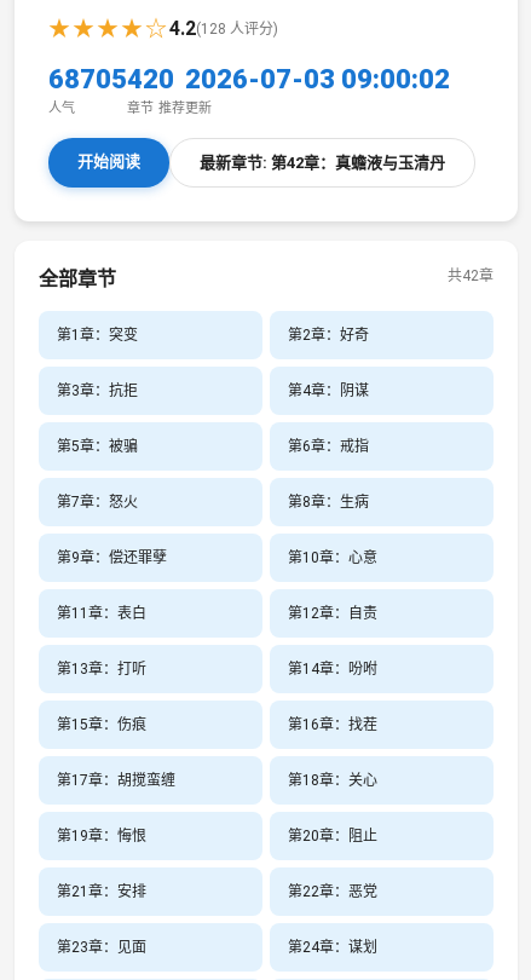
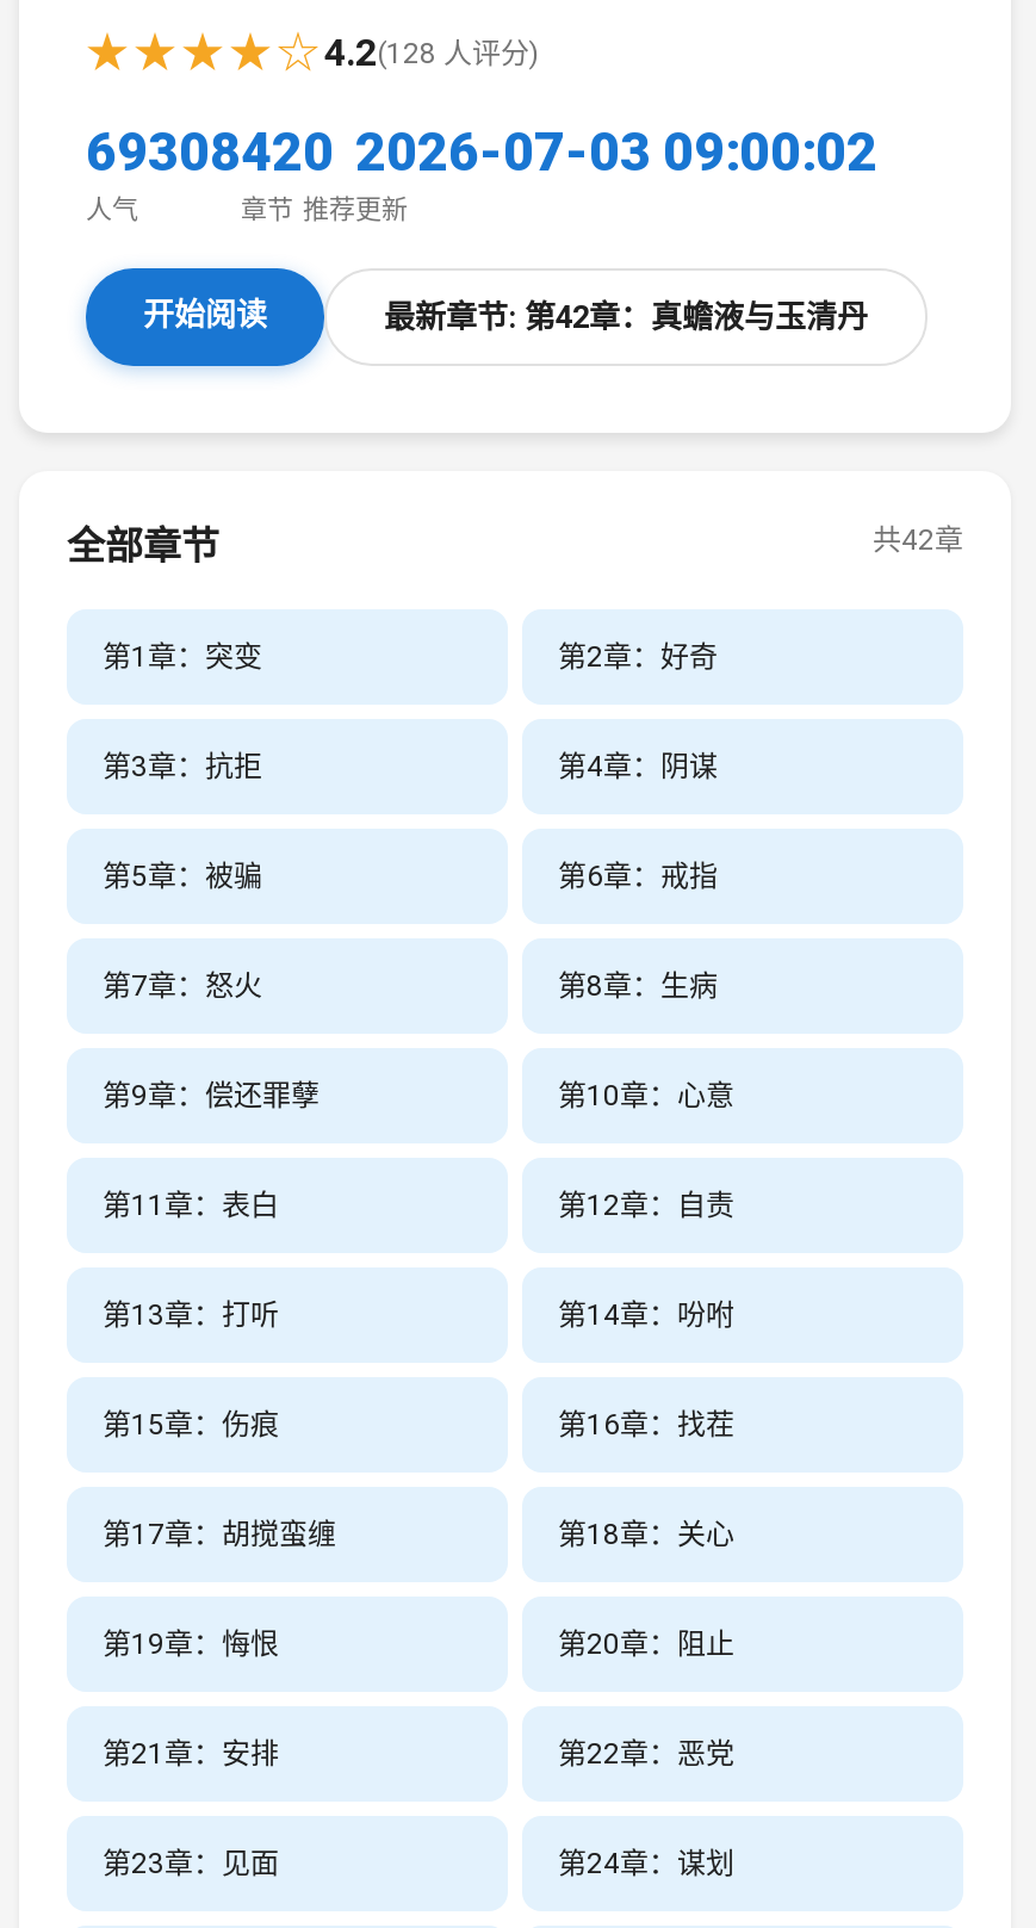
- 68705 42 0 2026-07-03 09:00:02
+ 69308 42 0 2026-07-03 09:00:02
